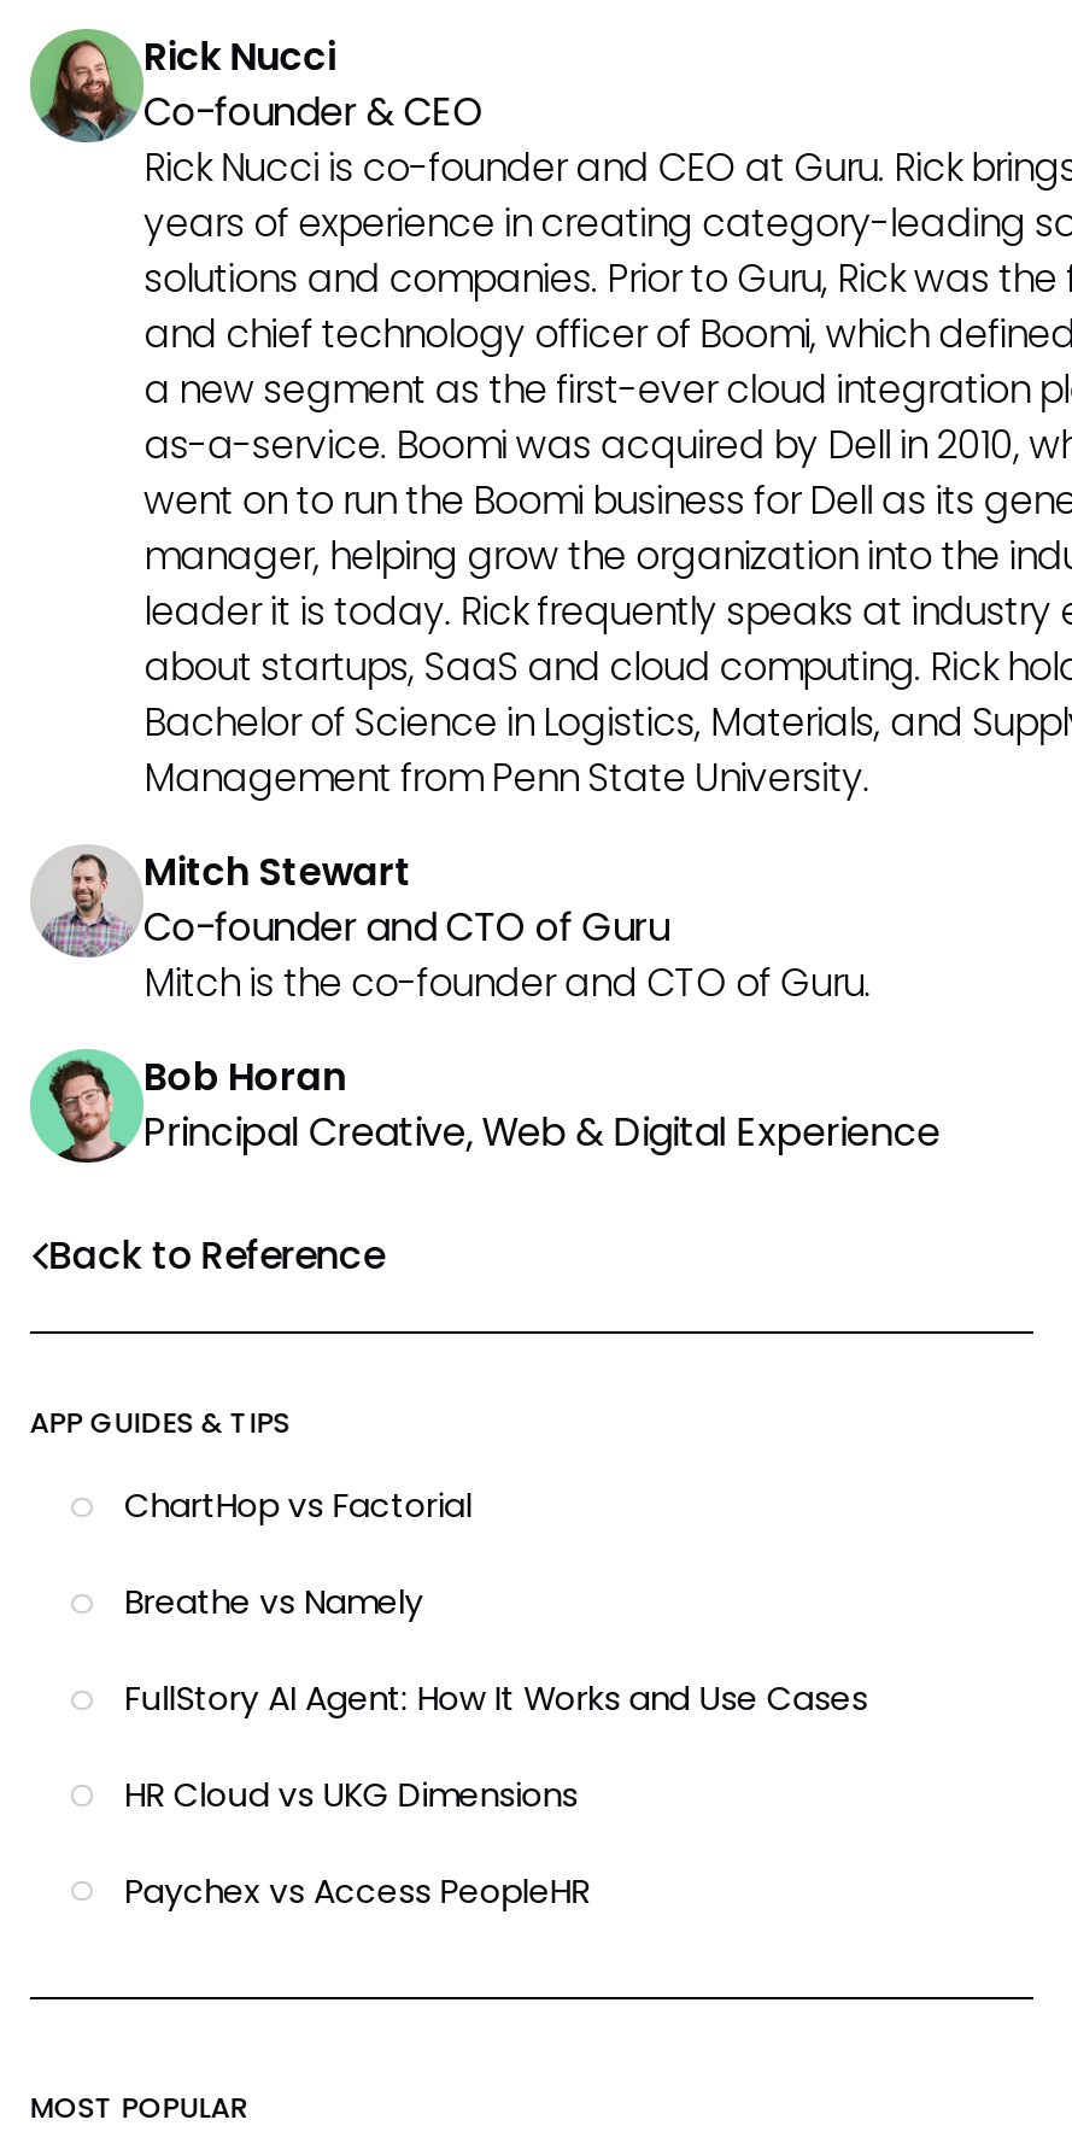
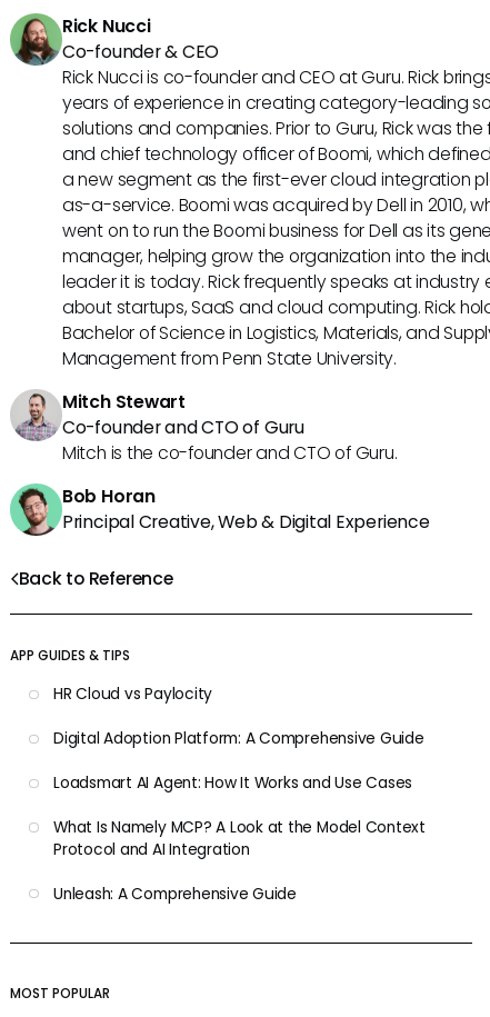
- ChartHop vs Factorial
+ HR Cloud vs Paylocity

- Breathe vs Namely
+ Digital Adoption Platform: A Comprehensive Guide

- FullStory AI Agent: How It Works and Use Cases
+ Loadsmart AI Agent: How It Works and Use Cases

- HR Cloud vs UKG Dimensions
+ What Is Namely MCP? A Look at the Model Context
+ Protocol and AI Integration

- Paychex vs Access PeopleHR
+ Unleash: A Comprehensive Guide
